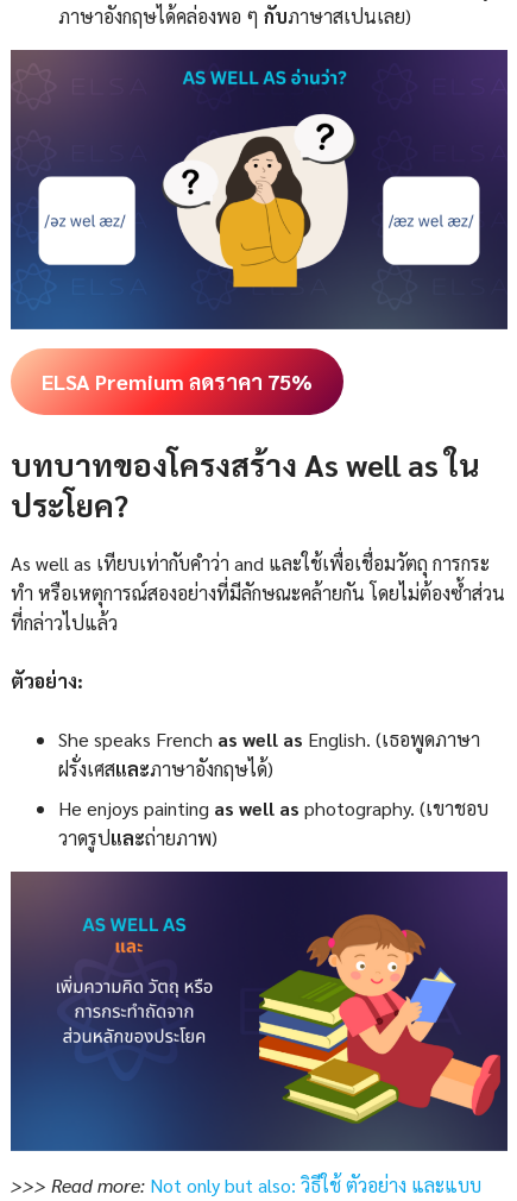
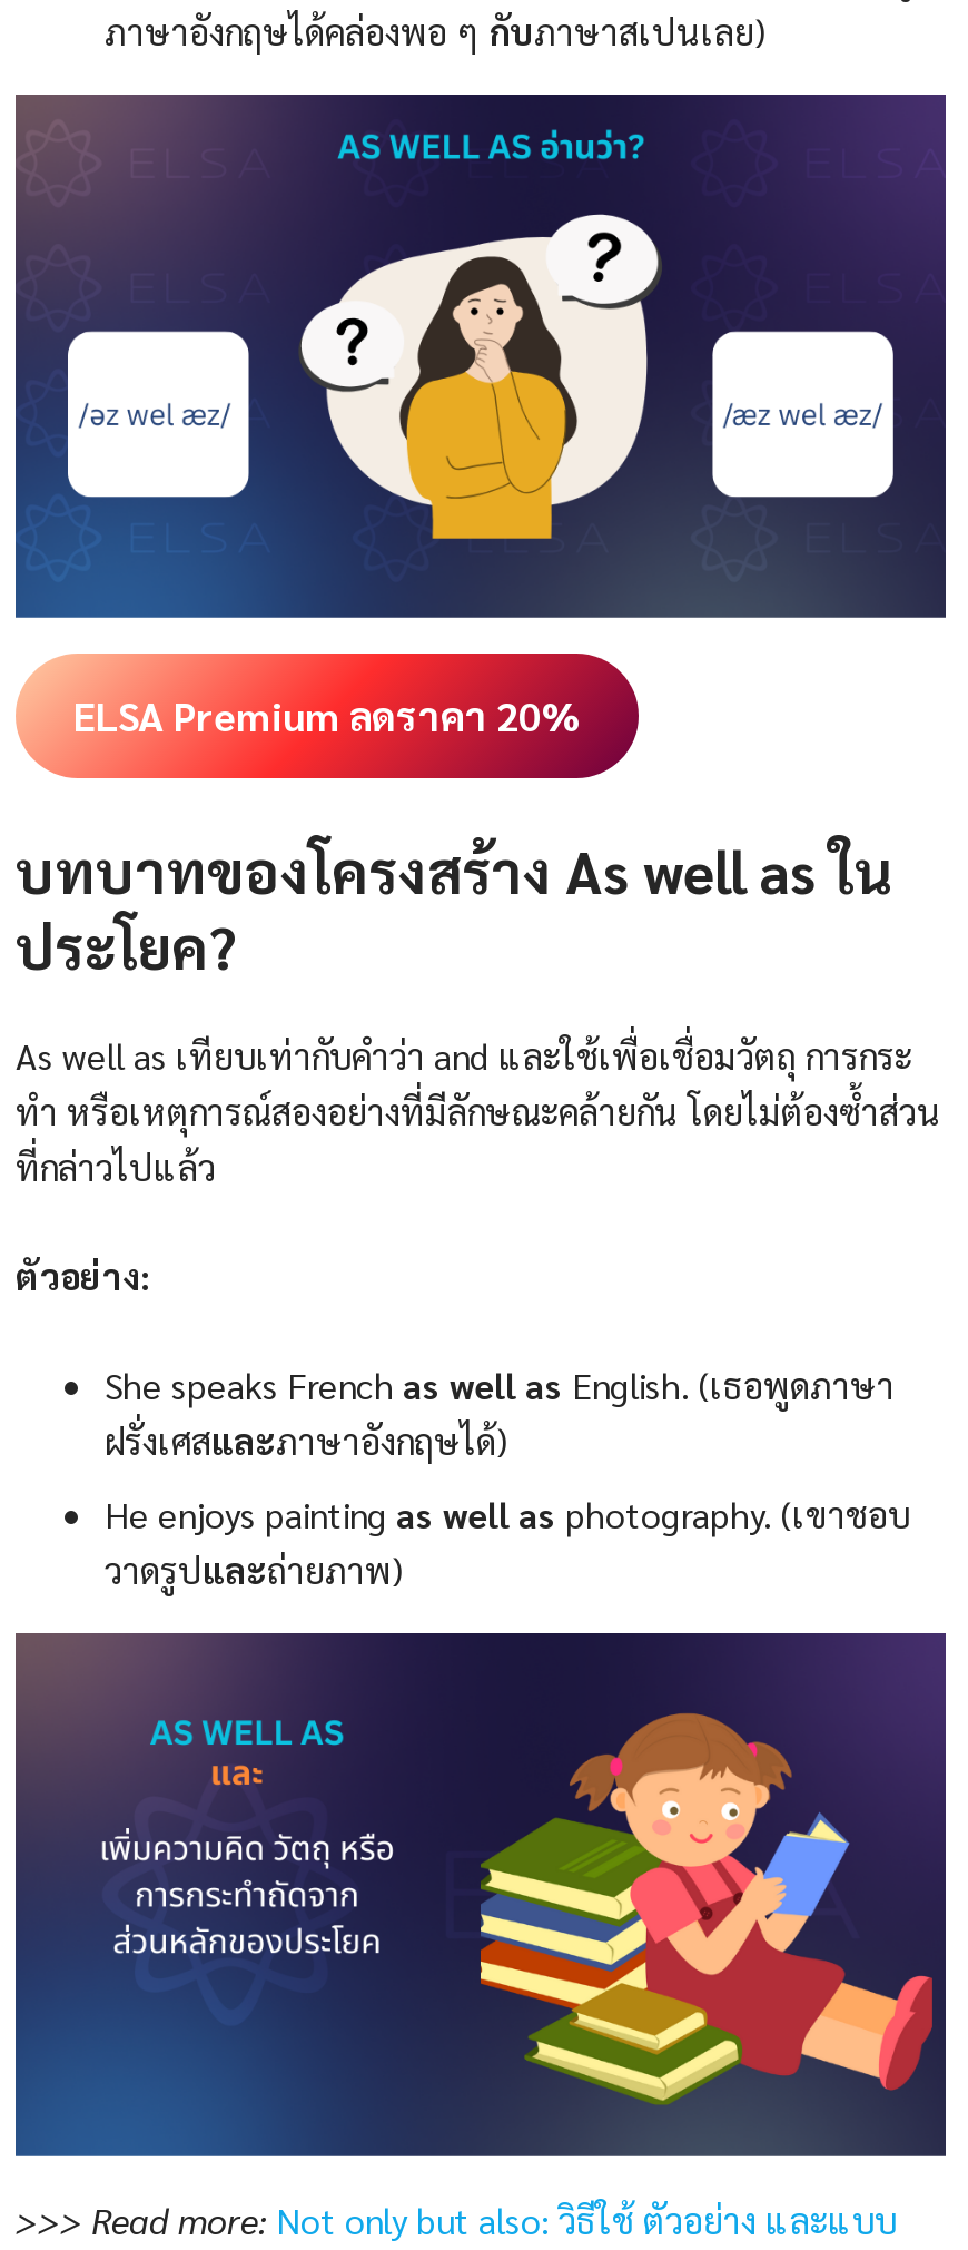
- ELSA Premium ลดราคา 75%
+ ELSA Premium ลดราคา 20%
